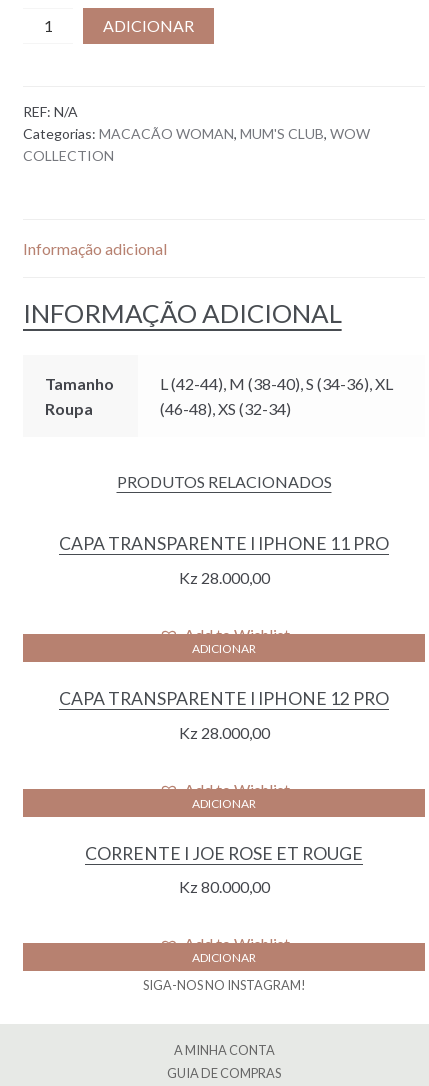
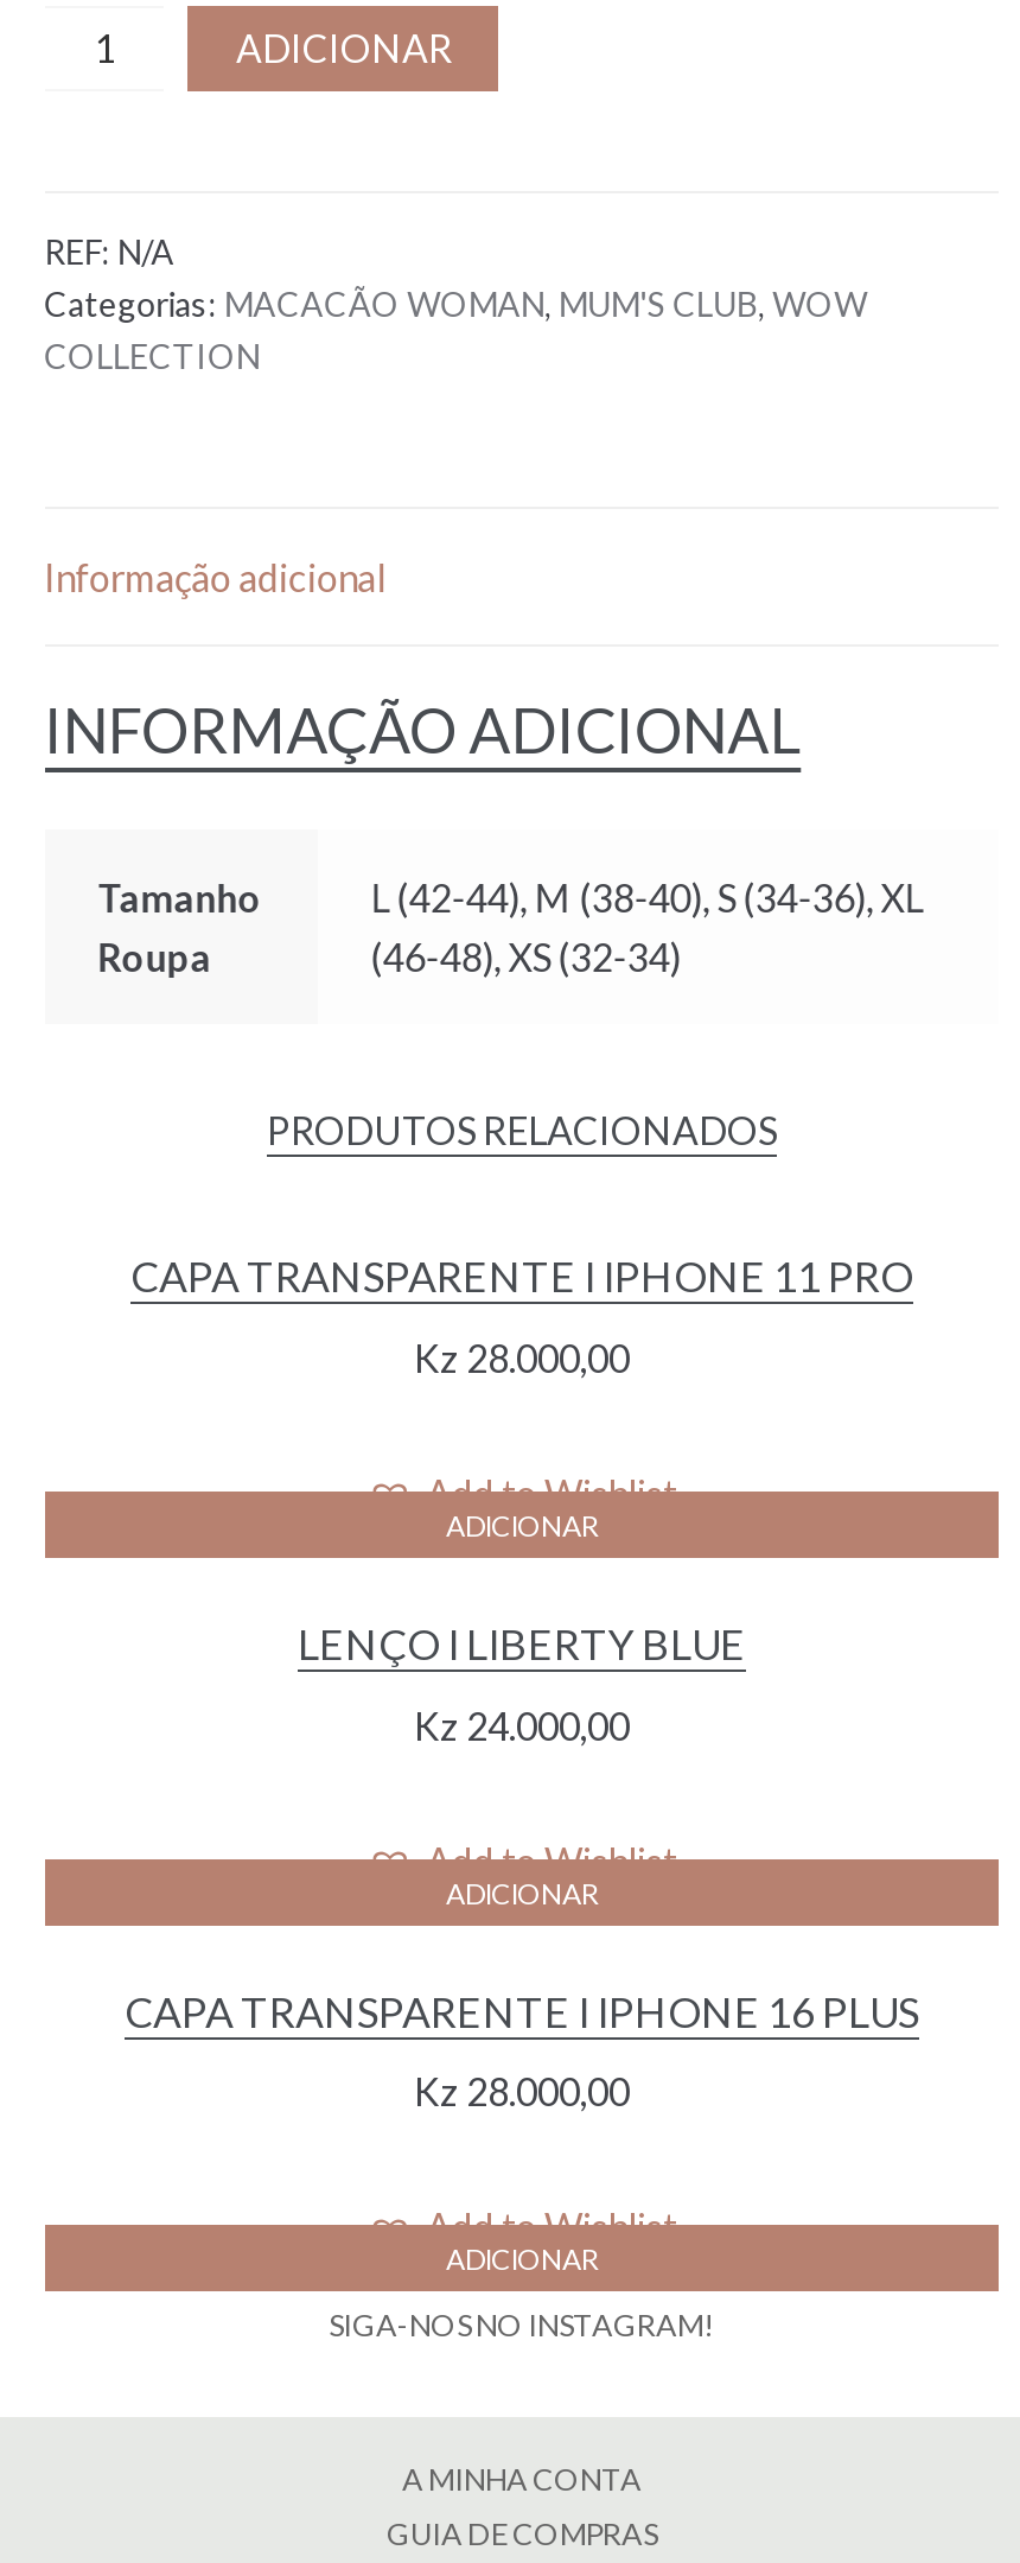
- CAPA TRANSPARENTE I IPHONE 12 PRO
+ LENÇO I LIBERTY BLUE

- Kz 28.000,00
+ Kz 24.000,00

- CORRENTE I JOE ROSE ET ROUGE
+ CAPA TRANSPARENTE I IPHONE 16 PLUS

- Kz 80.000,00
+ Kz 28.000,00
